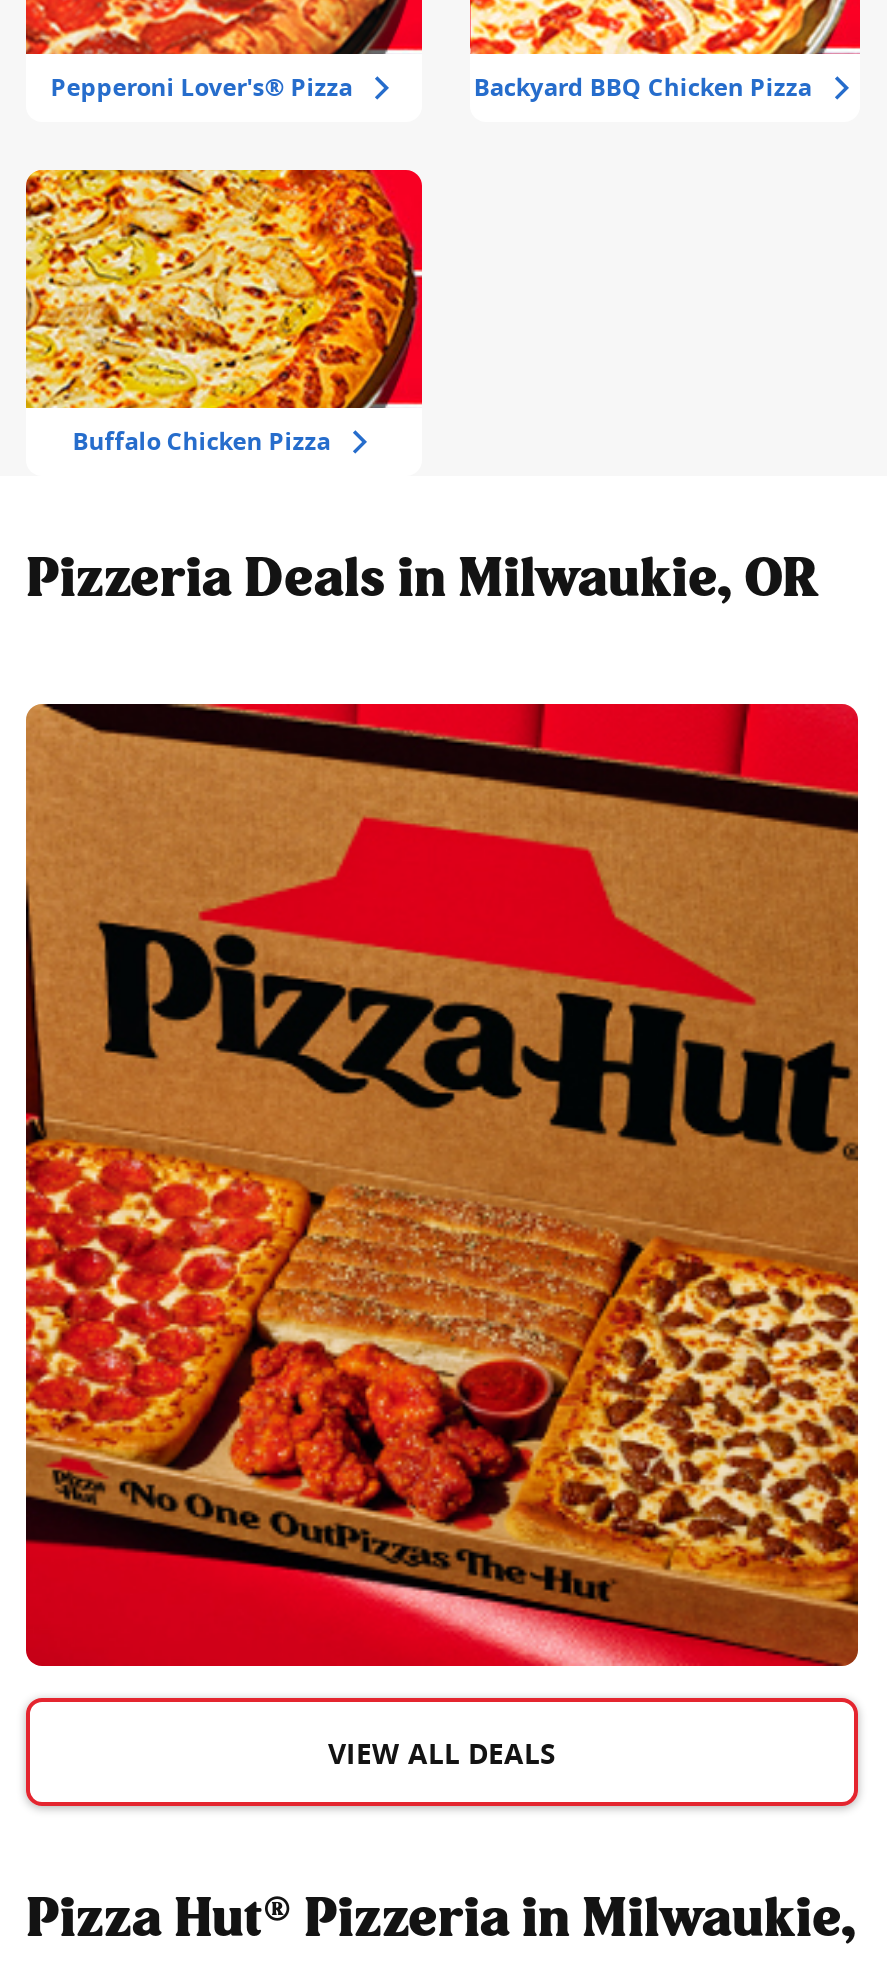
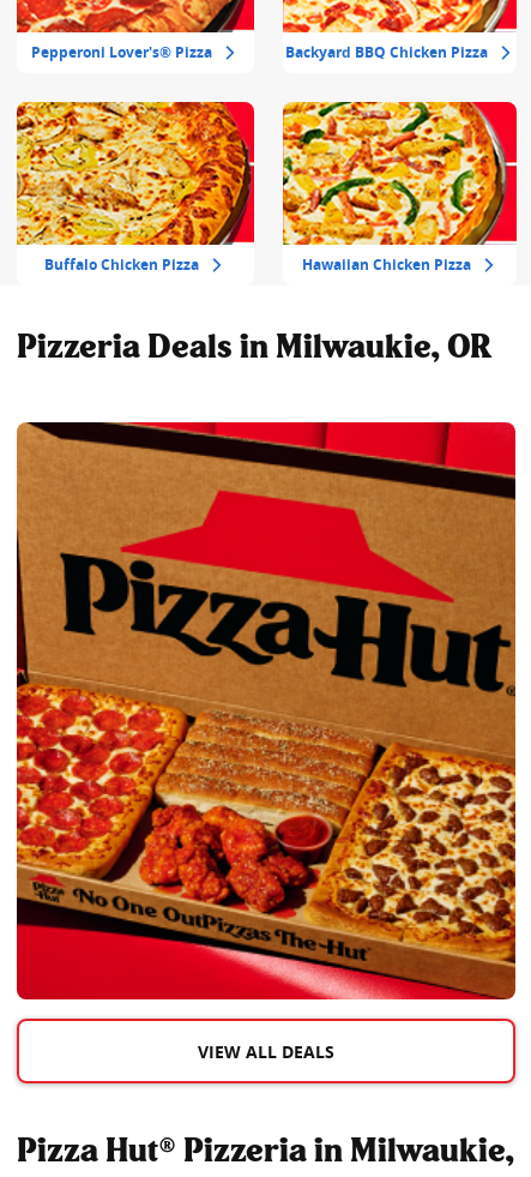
+ [image]
+ Hawaiian Chicken Pizza
